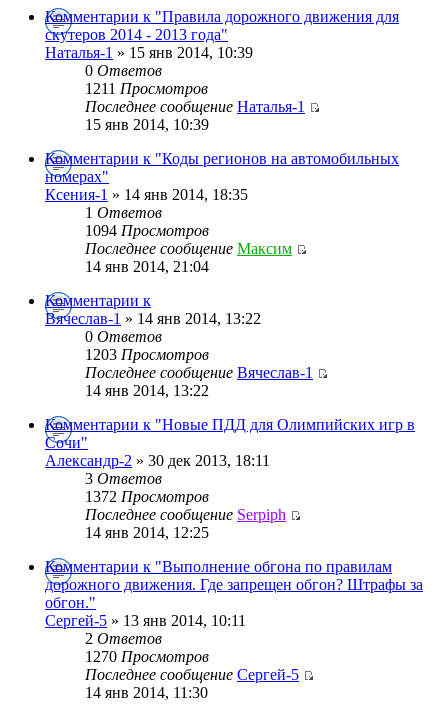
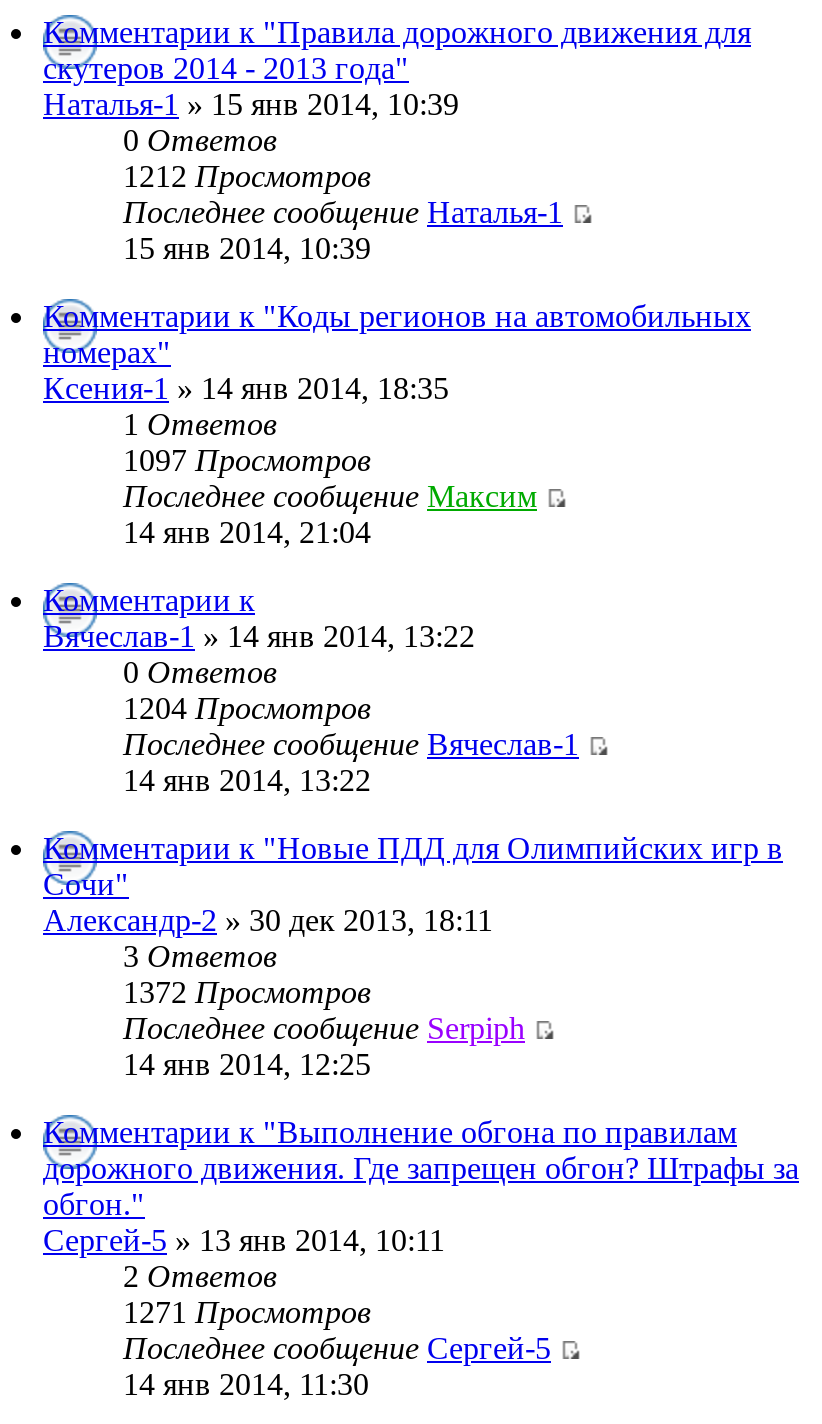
- 1211 Просмотров
+ 1212 Просмотров

- 1094 Просмотров
+ 1097 Просмотров

- 1203 Просмотров
+ 1204 Просмотров

- 1270 Просмотров
+ 1271 Просмотров
